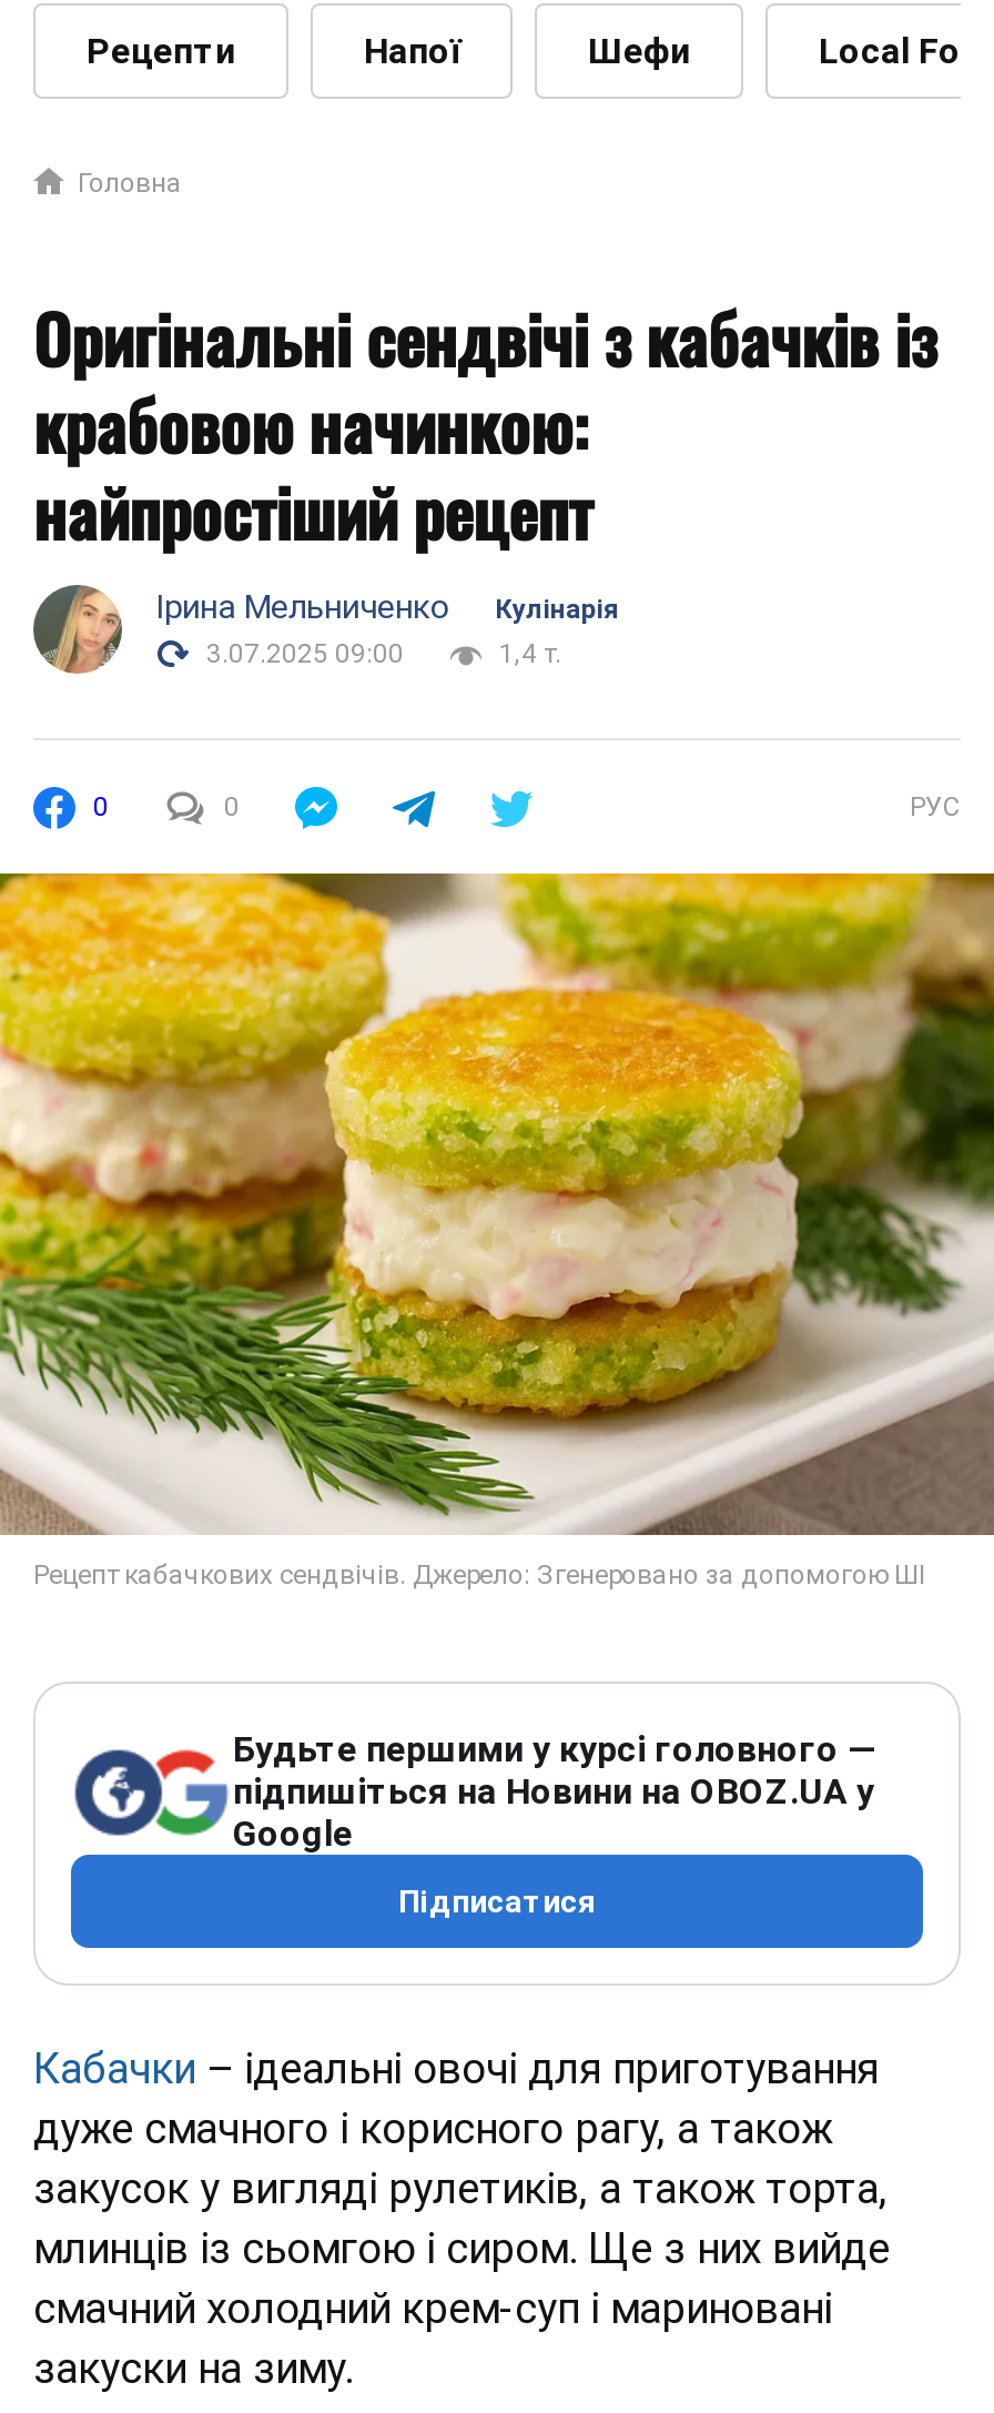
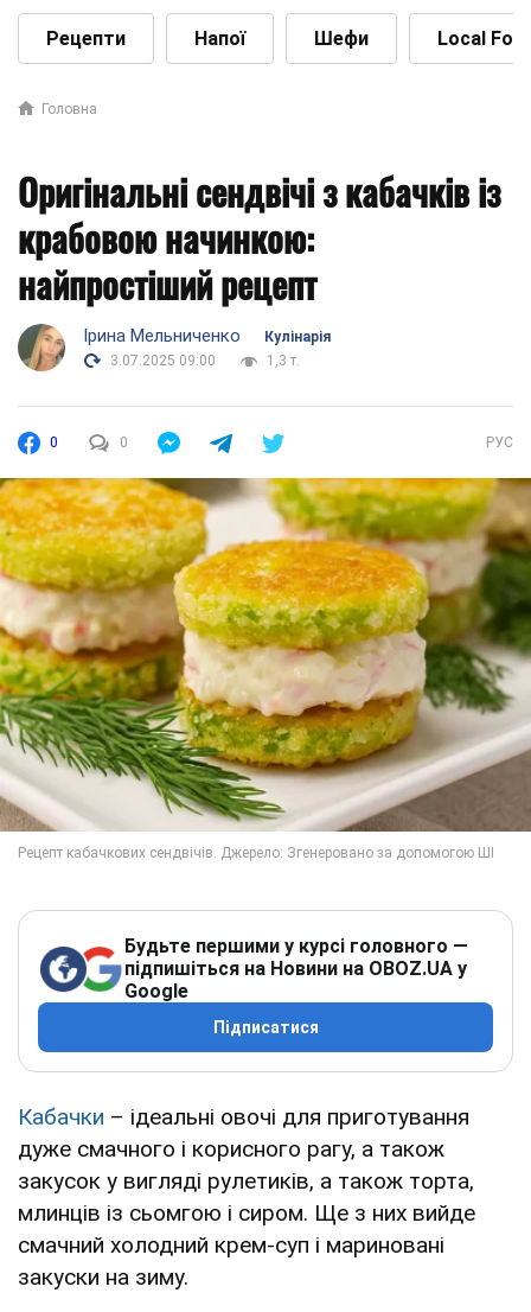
- 1,4 т.
+ 1,3 т.
